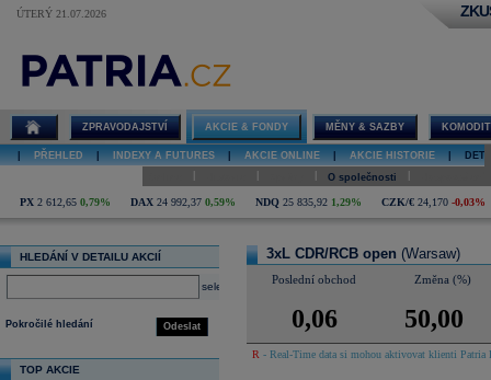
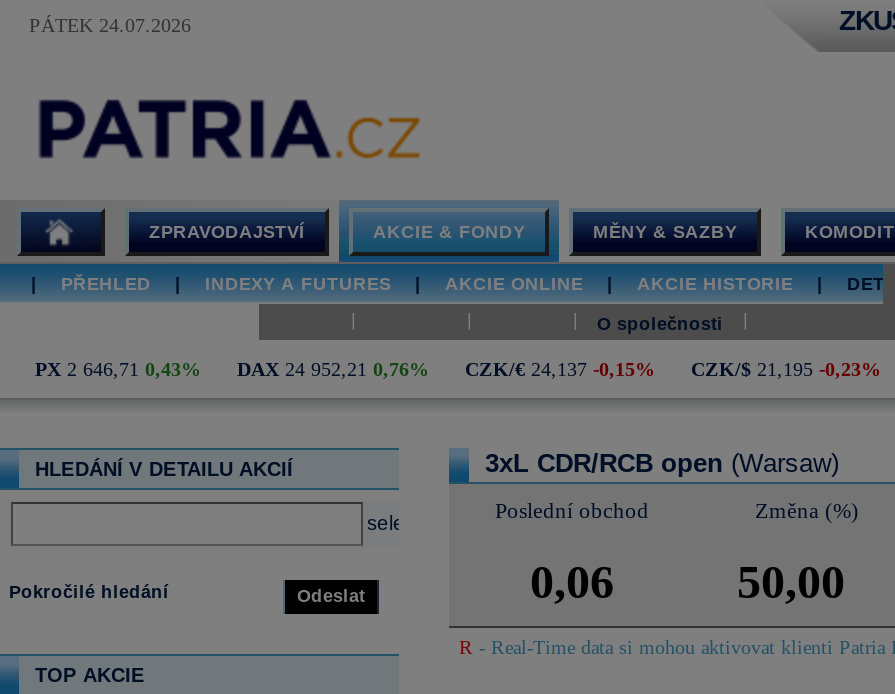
- ÚTERÝ 21.07.2026
+ PÁTEK 24.07.2026

- PX 2 612,65 0,79%
- DAX 24 992,37 0,59%
- NDQ 25 835,92 1,29%
- CZK/€ 24,170 -0,03%
+ PX 2 646,71 0,43%
+ DAX 24 952,21 0,76%
+ CZK/€ 24,137 -0,15%
+ CZK/$ 21,195 -0,23%
